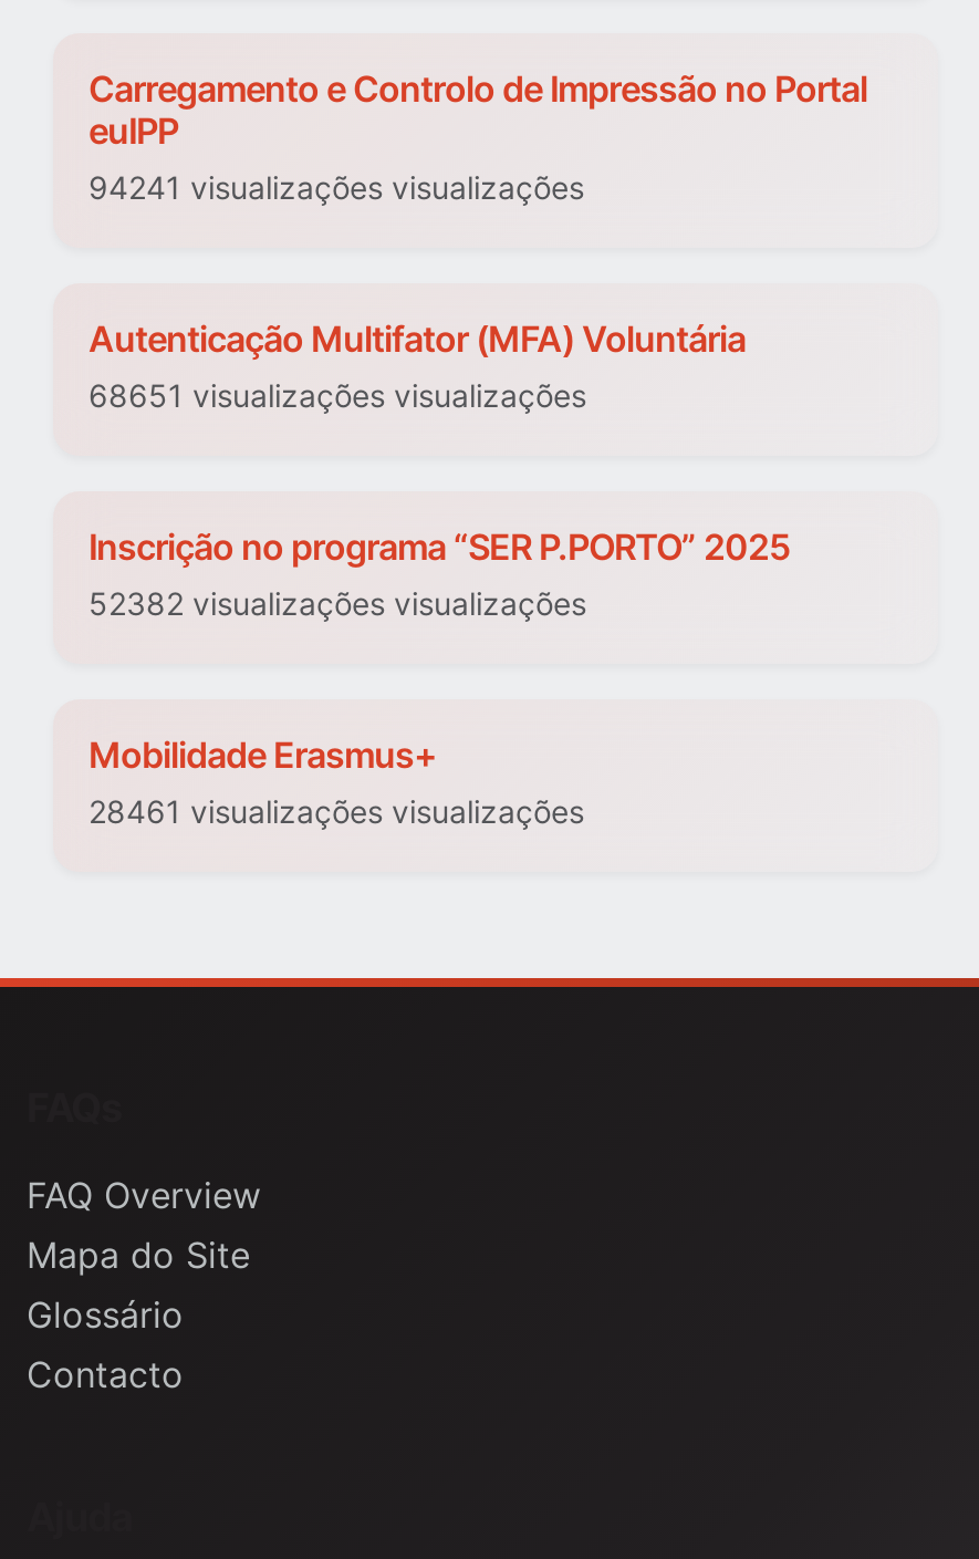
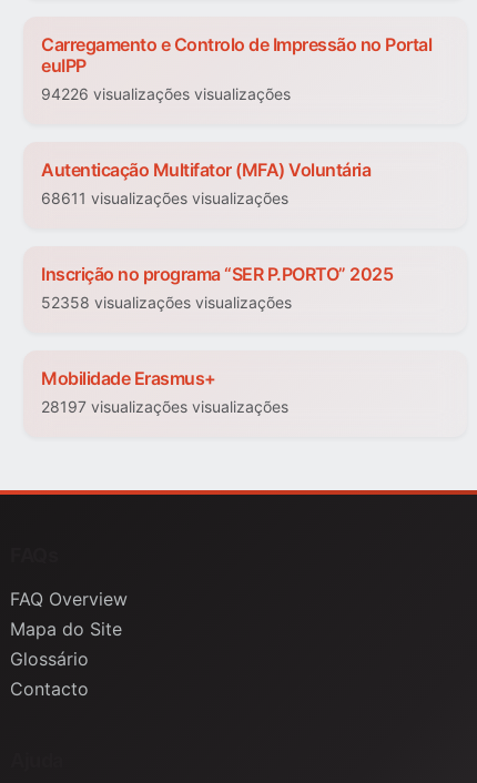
- 94241 visualizações visualizações
+ 94226 visualizações visualizações

- 68651 visualizações visualizações
+ 68611 visualizações visualizações

- 52382 visualizações visualizações
+ 52358 visualizações visualizações

- 28461 visualizações visualizações
+ 28197 visualizações visualizações
